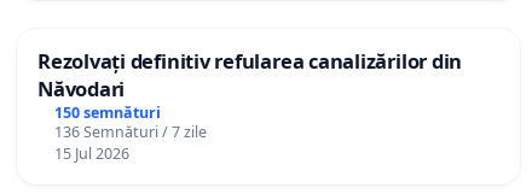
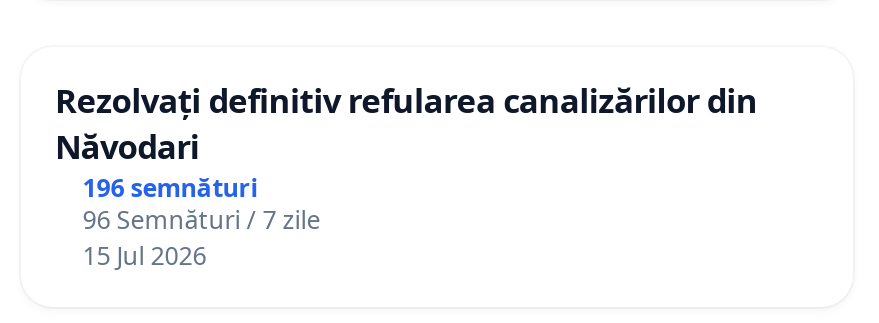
- 150 semnături
+ 196 semnături

- 136 Semnături / 7 zile
+ 96 Semnături / 7 zile
